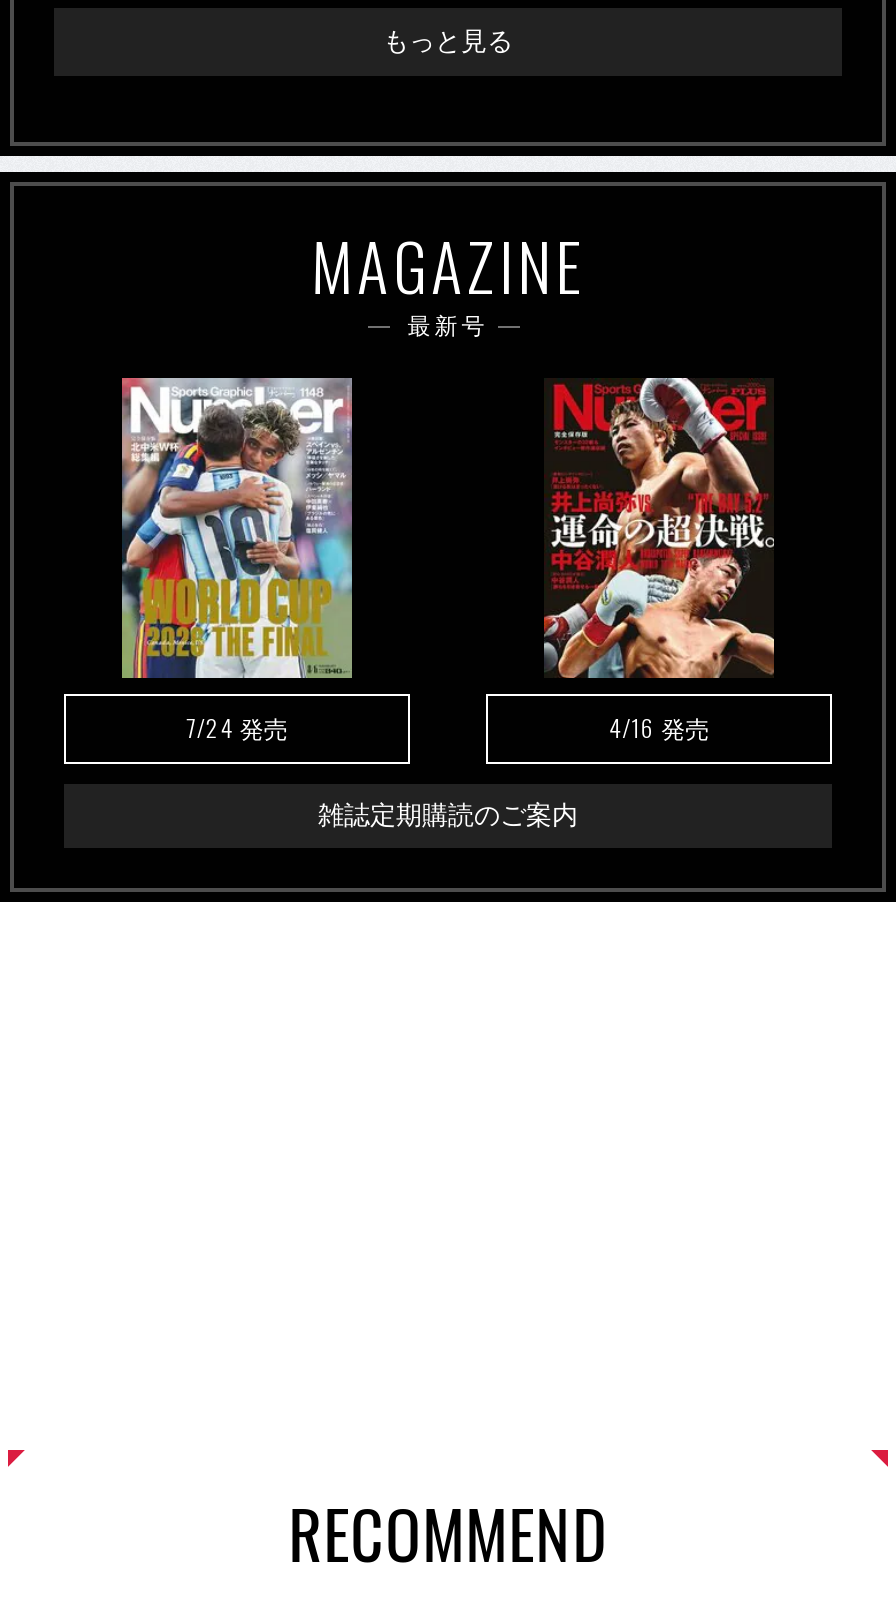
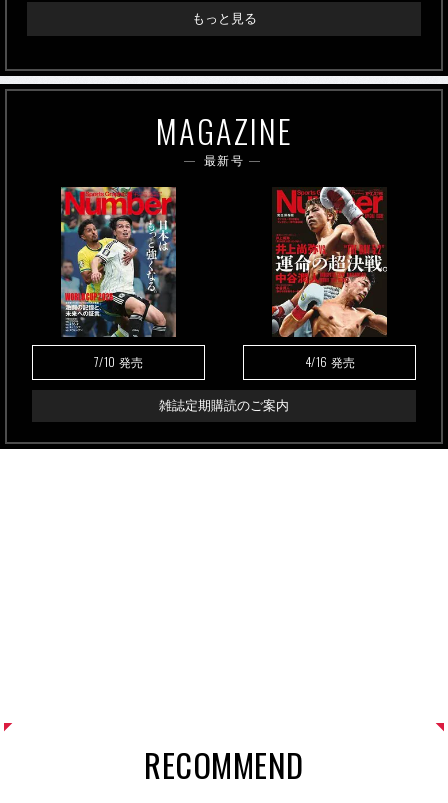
- [image]
- 7/24発売
+ [image]
+ 7/10発売
